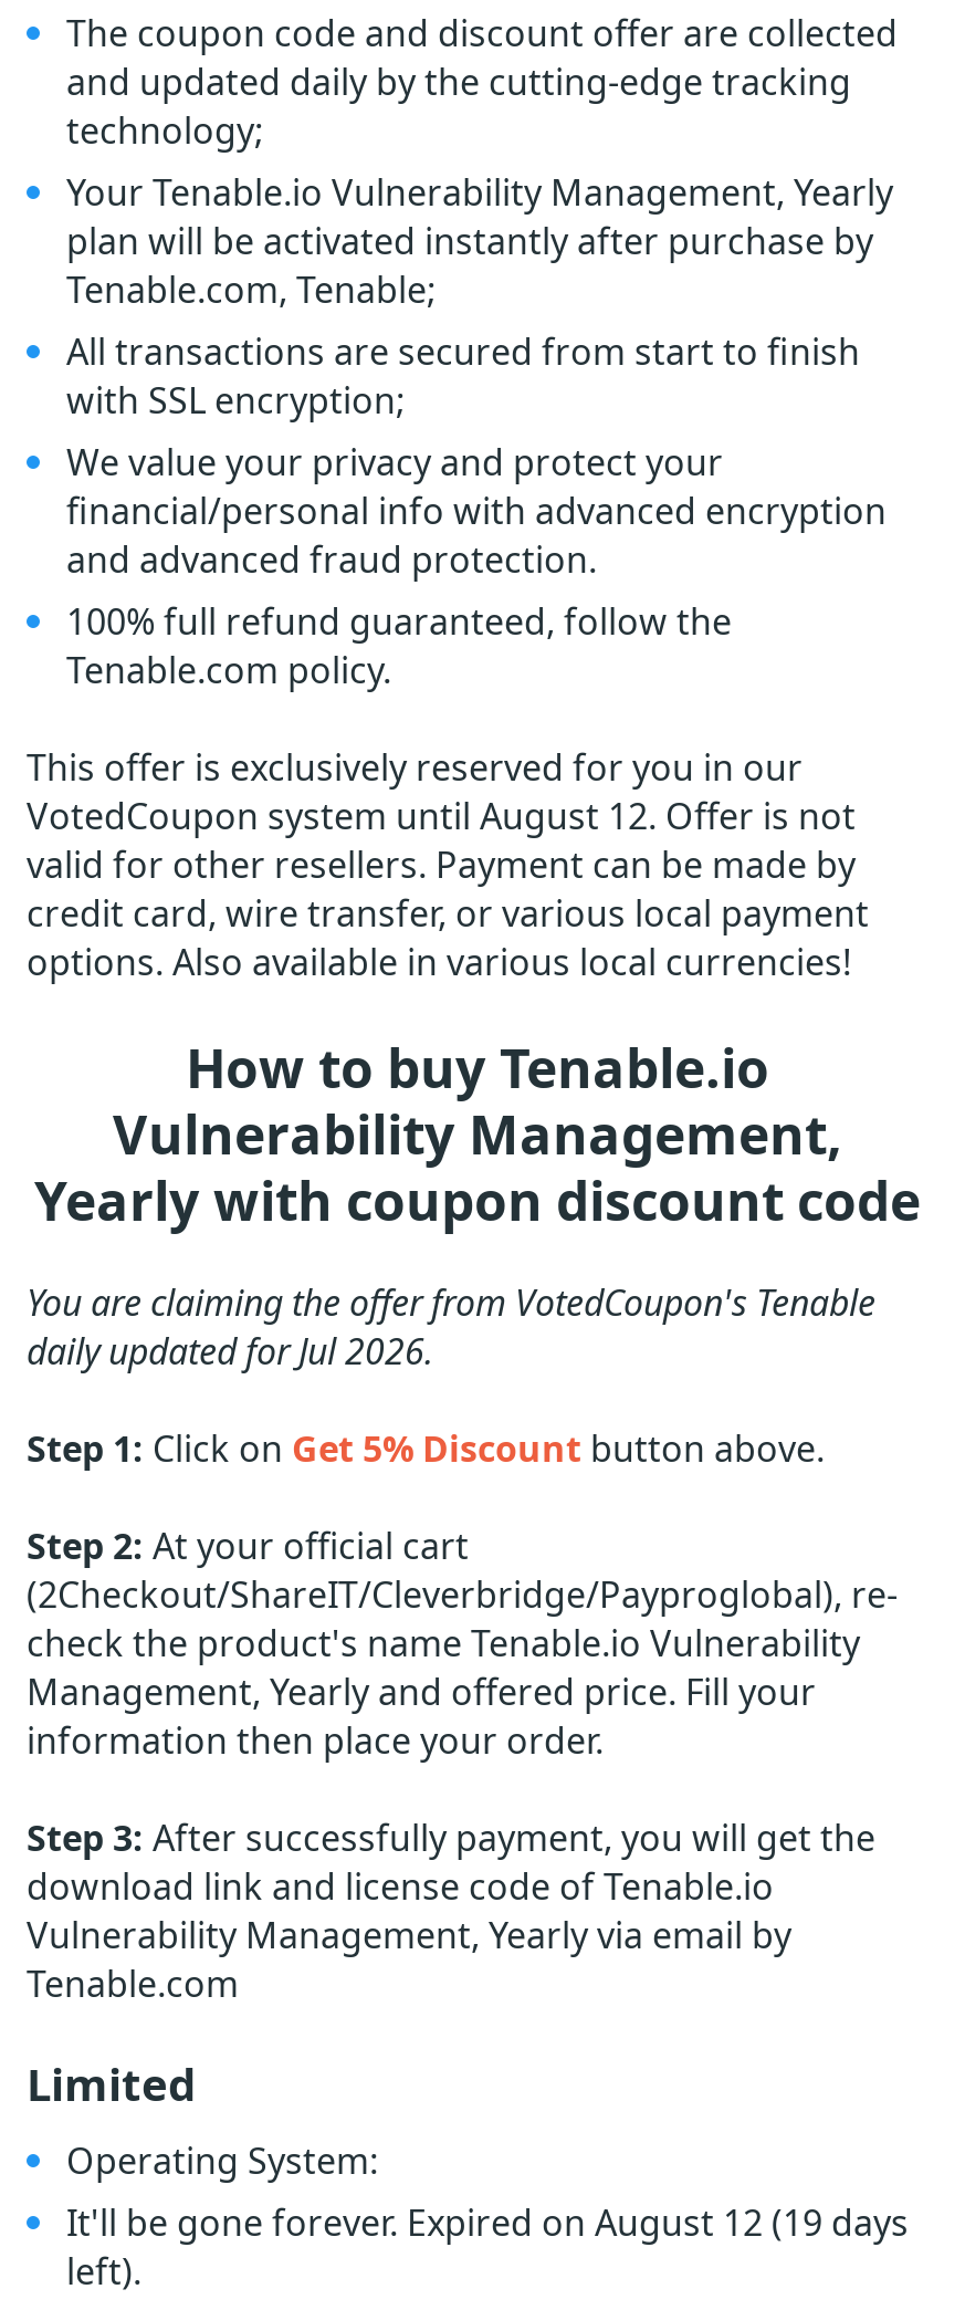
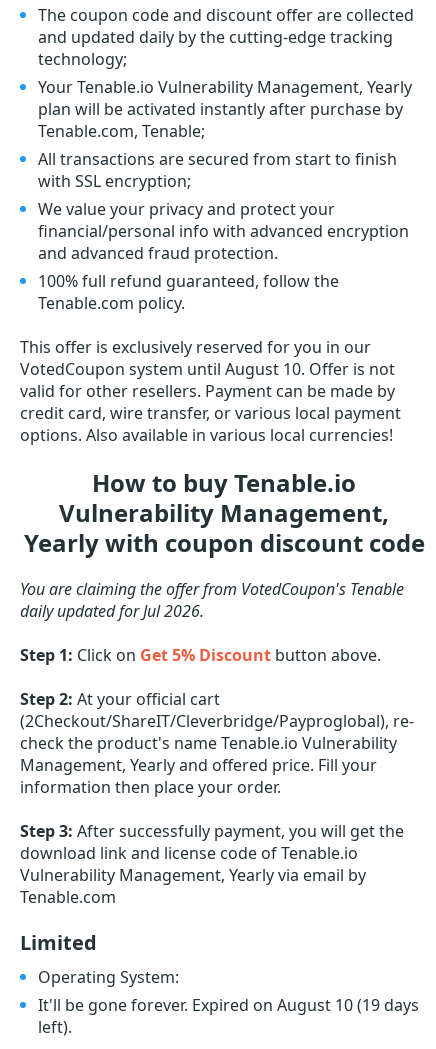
- VotedCoupon system until August 12. Offer is not
+ VotedCoupon system until August 10. Offer is not

- It'll be gone forever. Expired on August 12 (19 days
+ It'll be gone forever. Expired on August 10 (19 days
